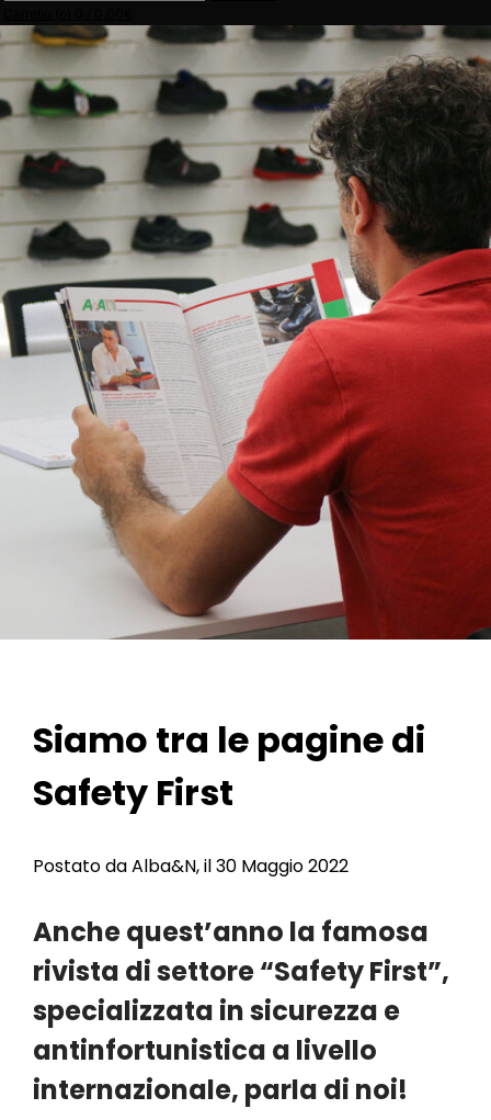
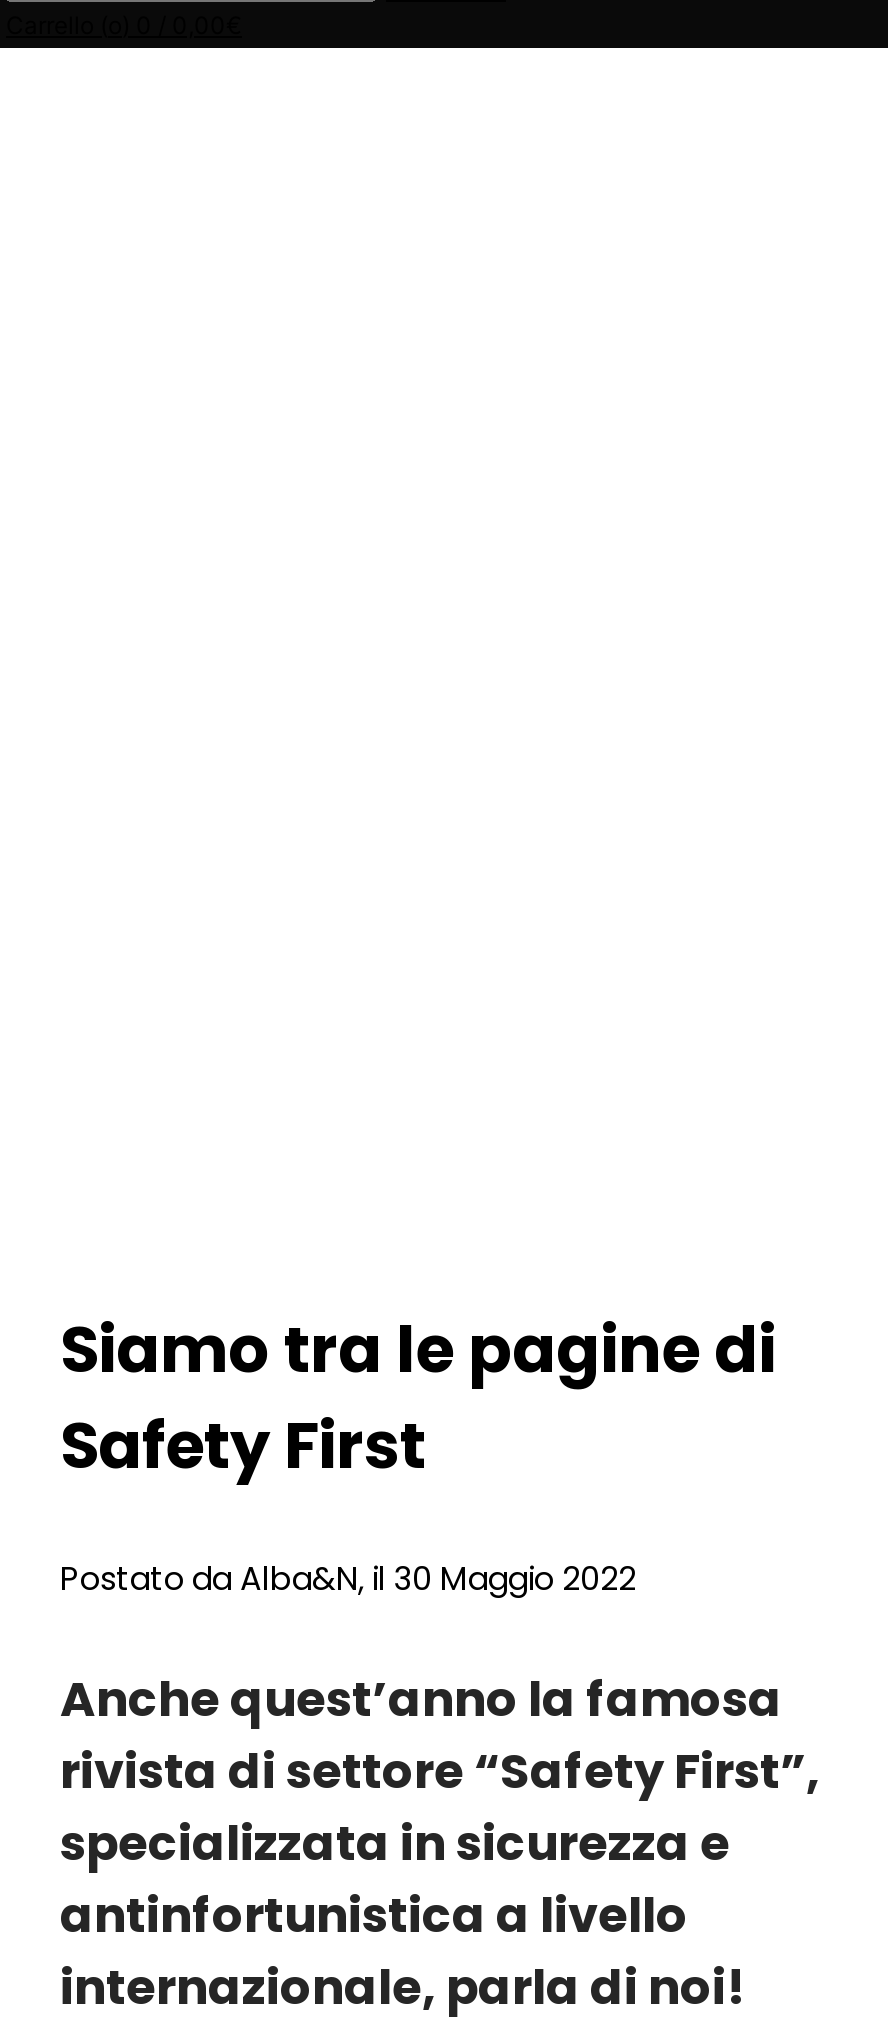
- [image]
